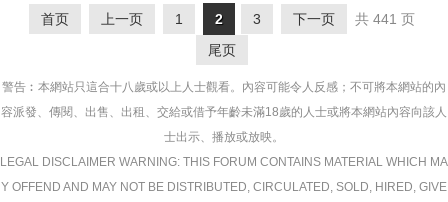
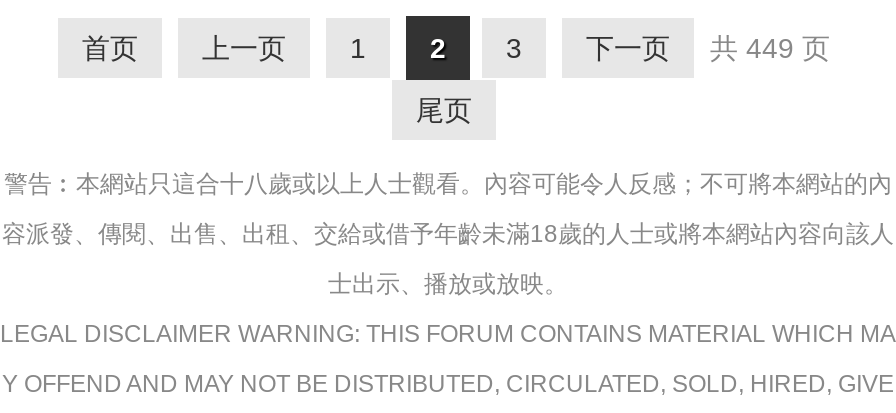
- 首页 上一页 1 2 3 下一页 共 441 页
+ 首页 上一页 1 2 3 下一页 共 449 页
